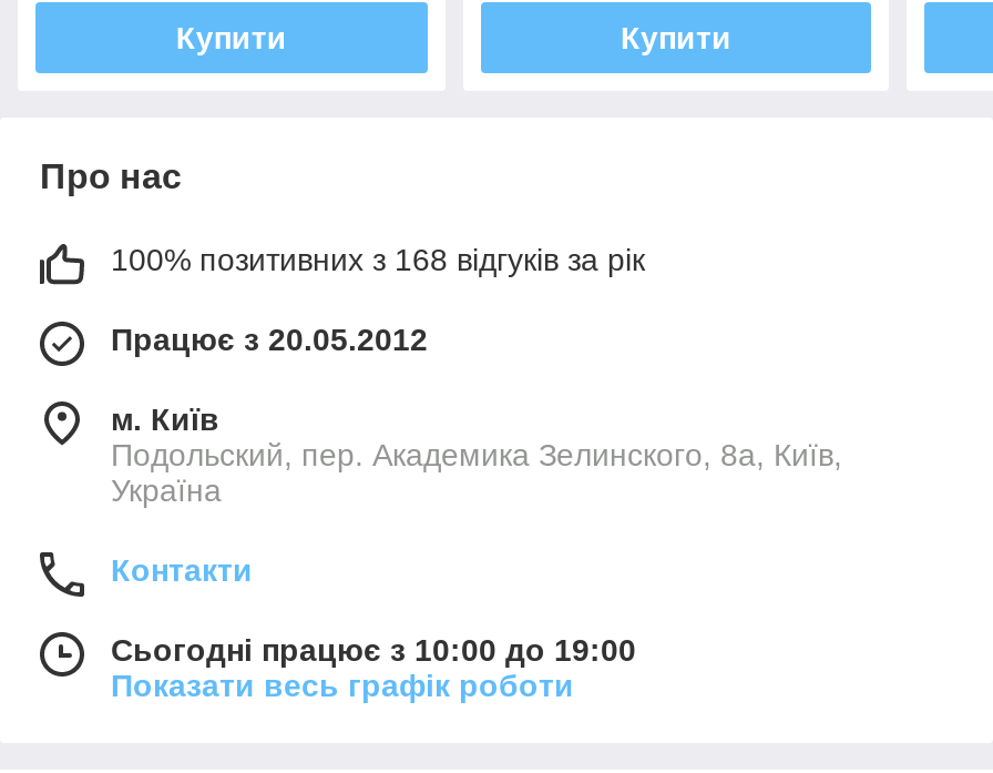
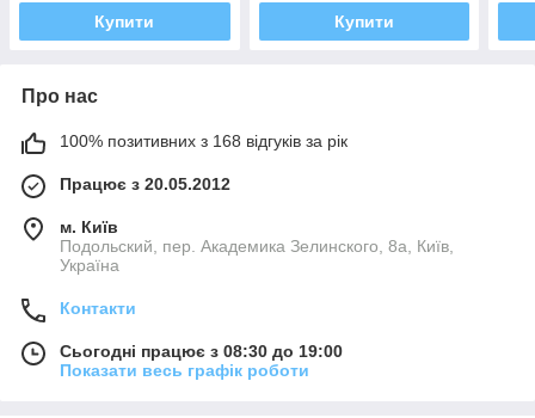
- Сьогодні працює з 10:00 до 19:00
+ Сьогодні працює з 08:30 до 19:00
